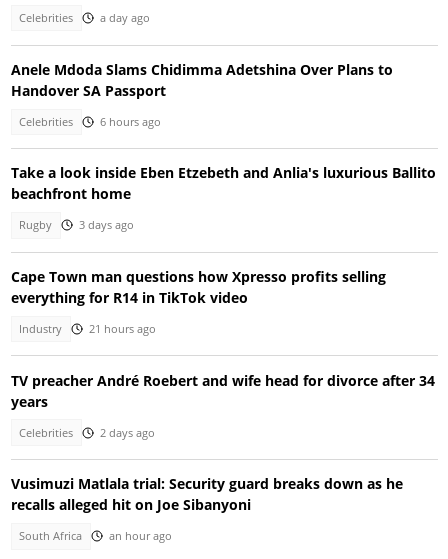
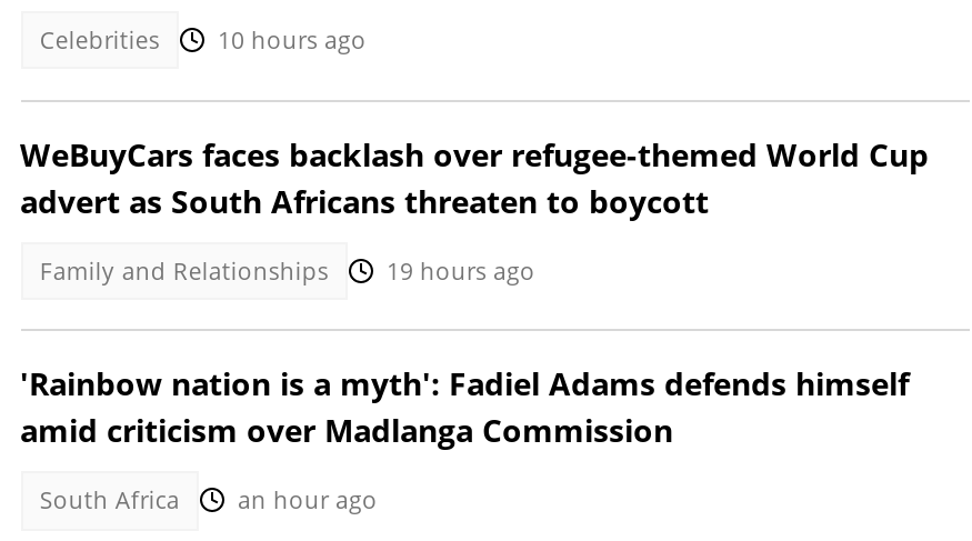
- a day ago
- Anele Mdoda Slams Chidimma Adetshina Over Plans to
- Handover SA Passport
- Celebrities
- 6 hours ago
- Take a look inside Eben Etzebeth and Anlia's luxurious Ballito
- beachfront home
- Rugby
- 3 days ago
- Cape Town man questions how Xpresso profits selling
- everything for R14 in TikTok video
- Industry
- 21 hours ago
- TV preacher André Roebert and wife head for divorce after 34
- years
- Celebrities
- 2 days ago
- Vusimuzi Matlala trial: Security guard breaks down as he
- recalls alleged hit on Joe Sibanyoni
+ 10 hours ago
+ WeBuyCars faces backlash over refugee-themed World Cup
+ advert as South Africans threaten to boycott
+ Family and Relationships
+ 19 hours ago
+ 'Rainbow nation is a myth': Fadiel Adams defends himself
+ amid criticism over Madlanga Commission
